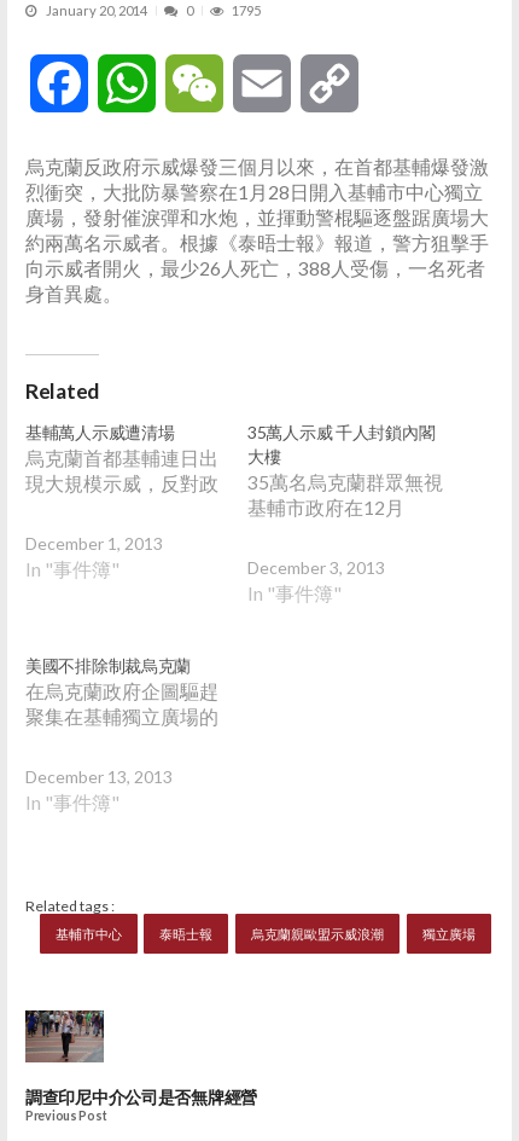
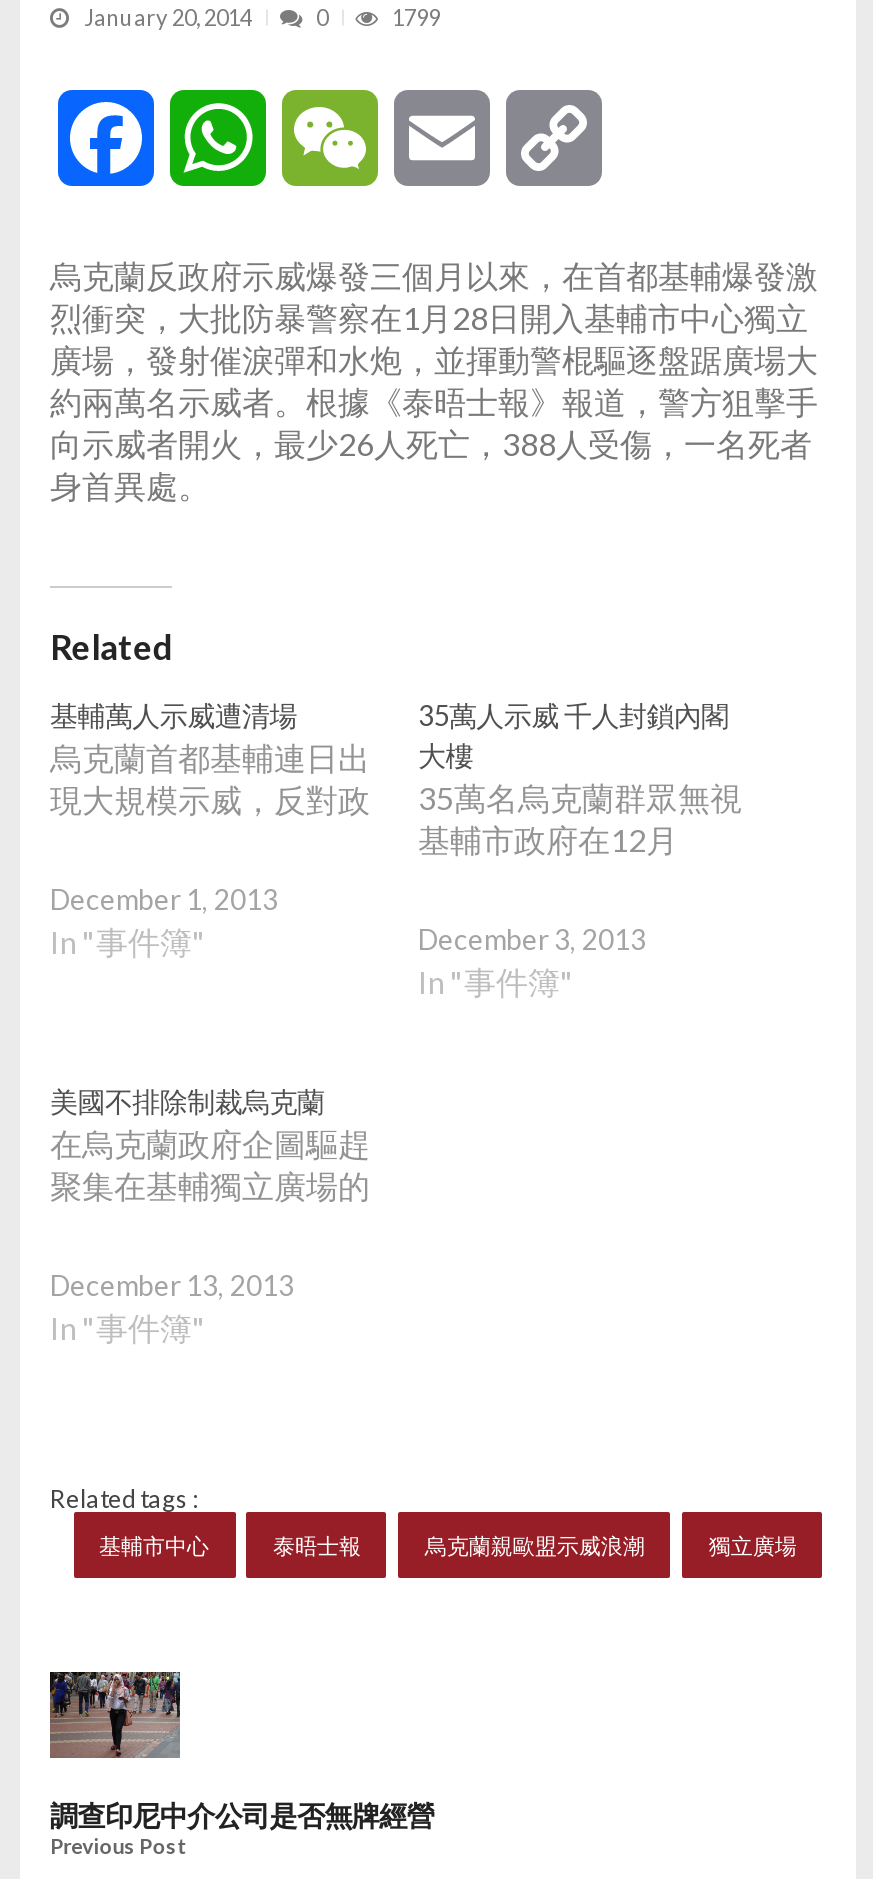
- 1795
+ 1799
